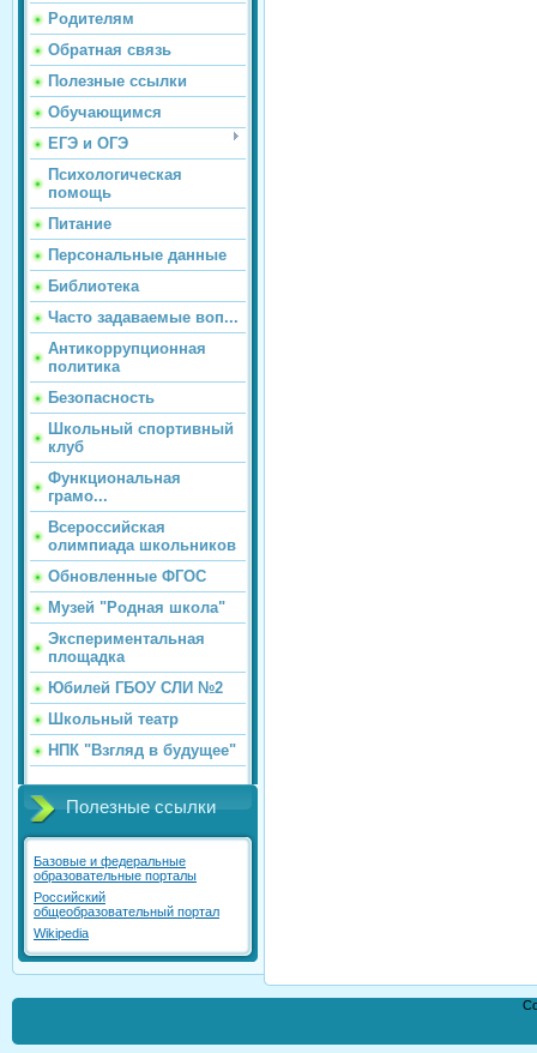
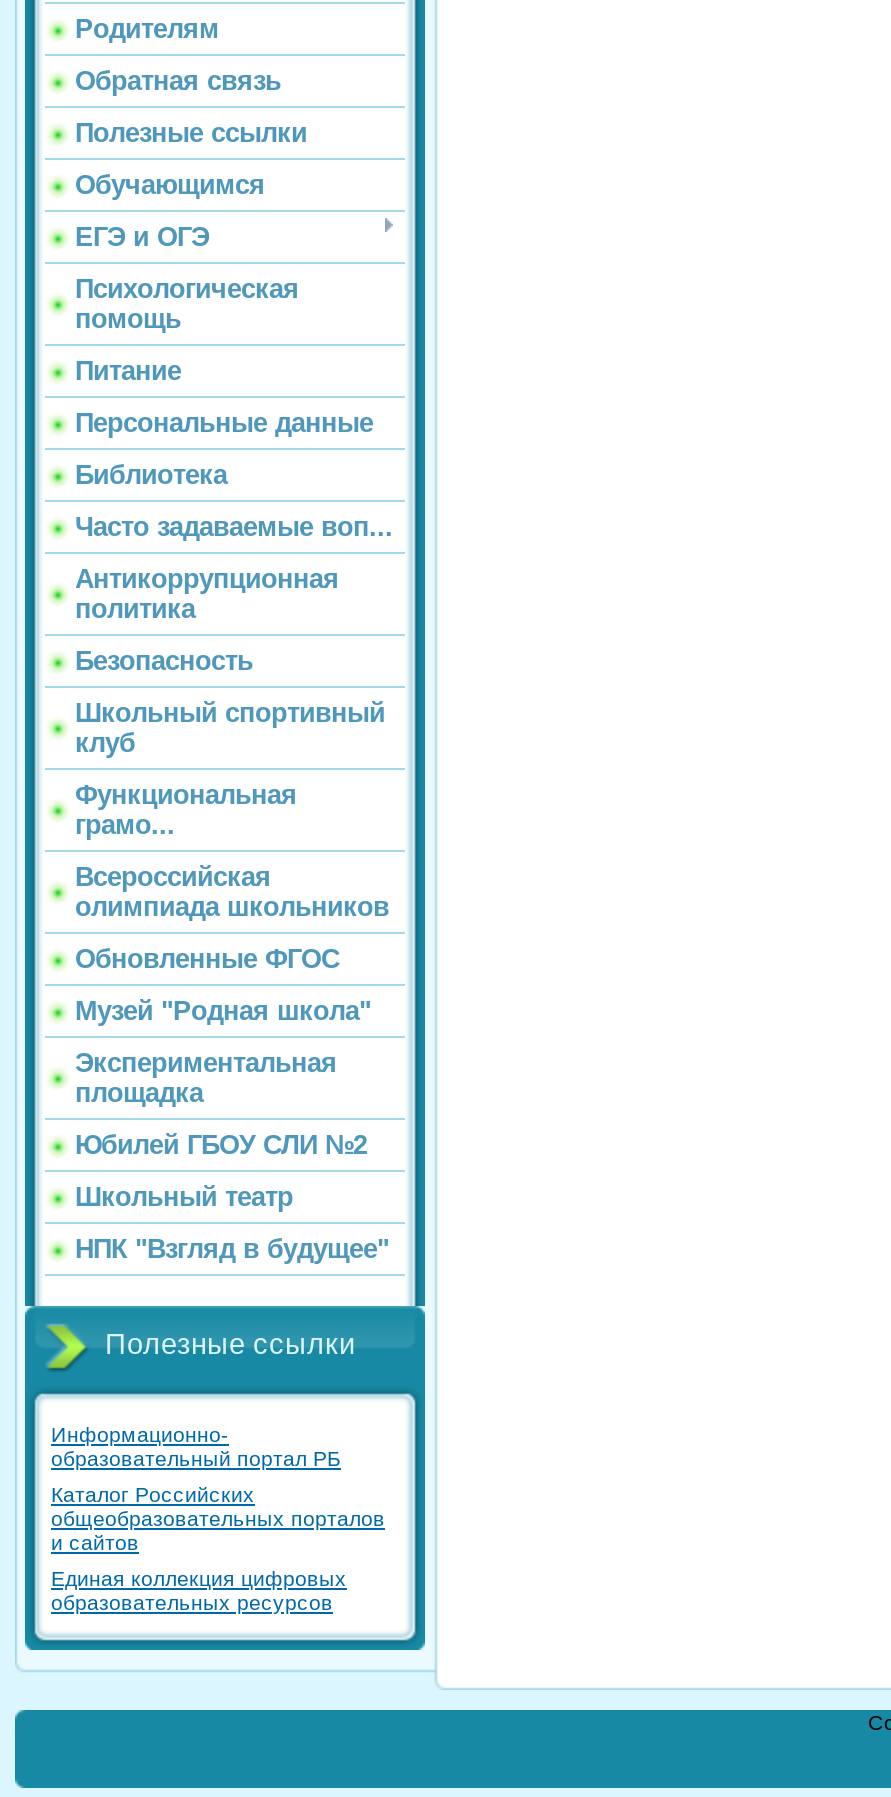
- Базовые и федеральные
- образовательные порталы
+ Информационно-
+ образовательный портал РБ

- Российский
- общеобразовательный портал
+ Каталог Российских
+ общеобразовательных порталов
+ и сайтов

- Wikipedia
+ Единая коллекция цифровых
+ образовательных ресурсов
